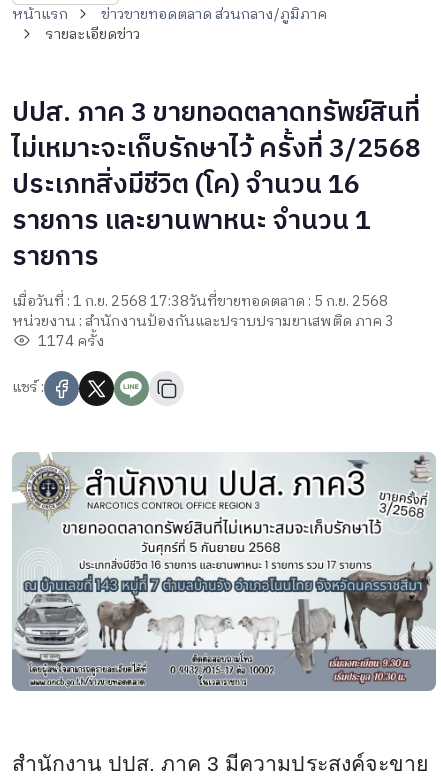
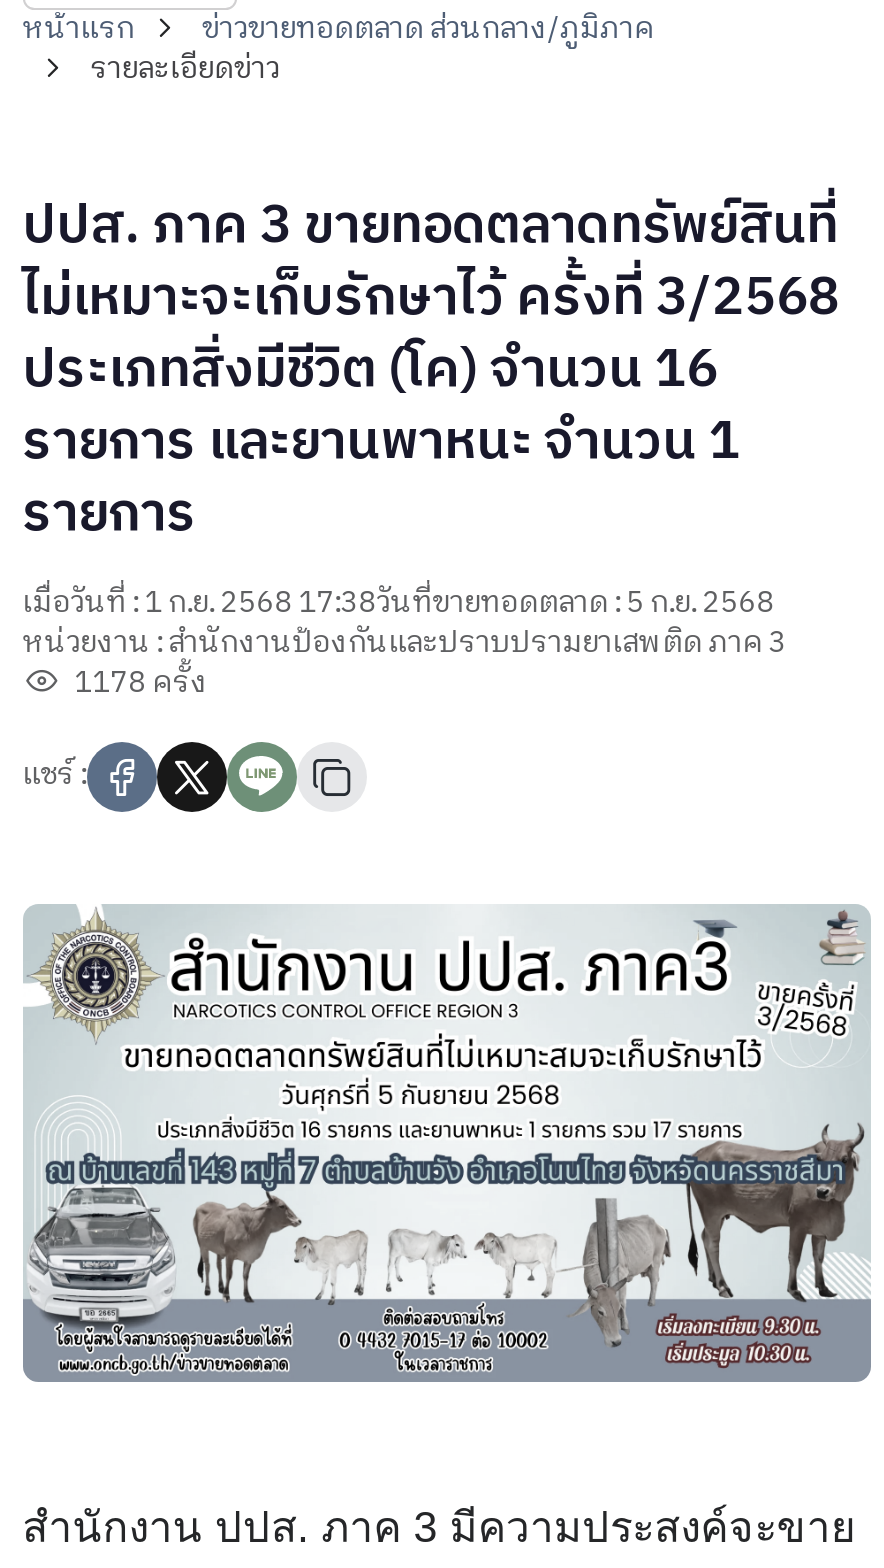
- 1174 ครั้ง
+ 1178 ครั้ง
